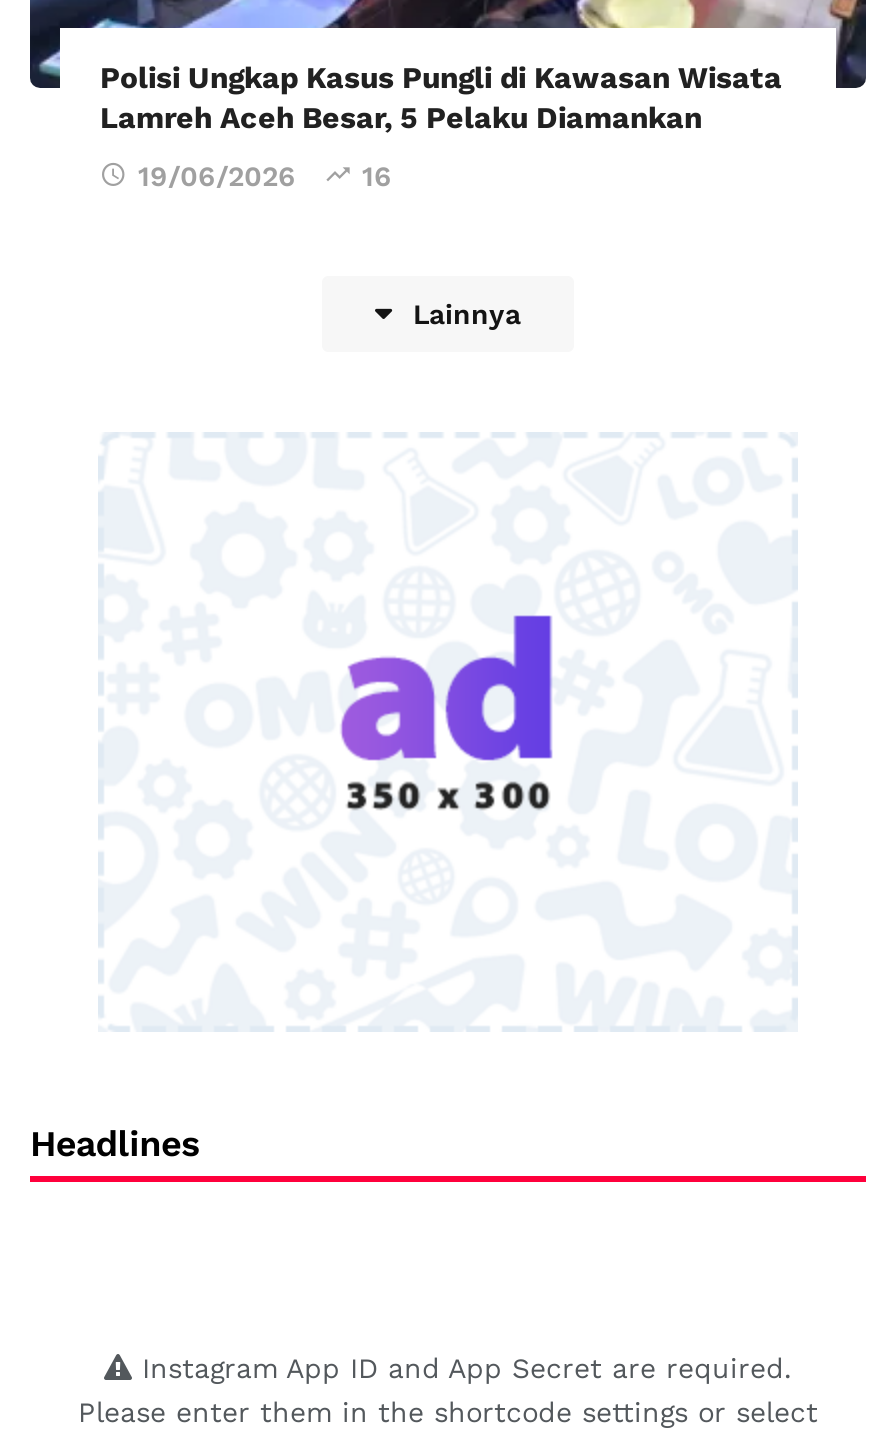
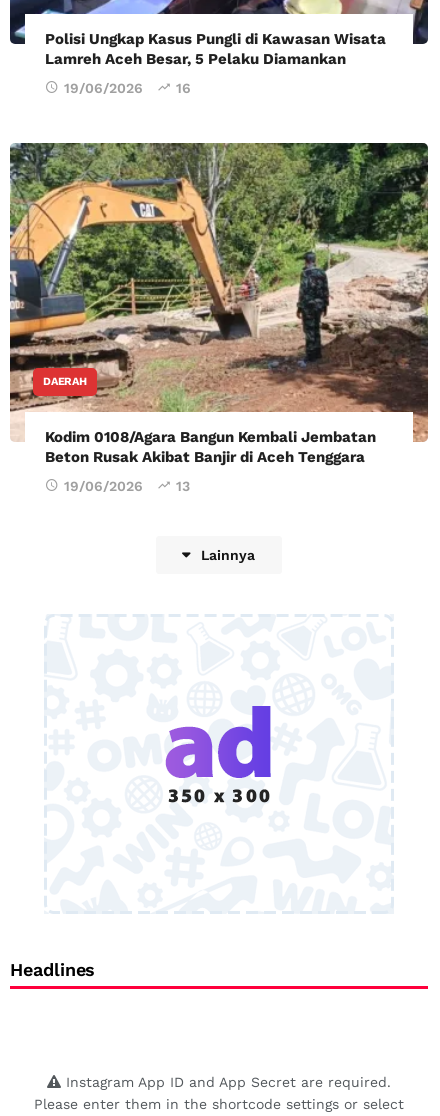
+ [image]
+ DAERAH
+ Kodim 0108/Agara Bangun Kembali Jembatan
+ Beton Rusak Akibat Banjir di Aceh Tenggara
+ 19/06/2026
+ 13
